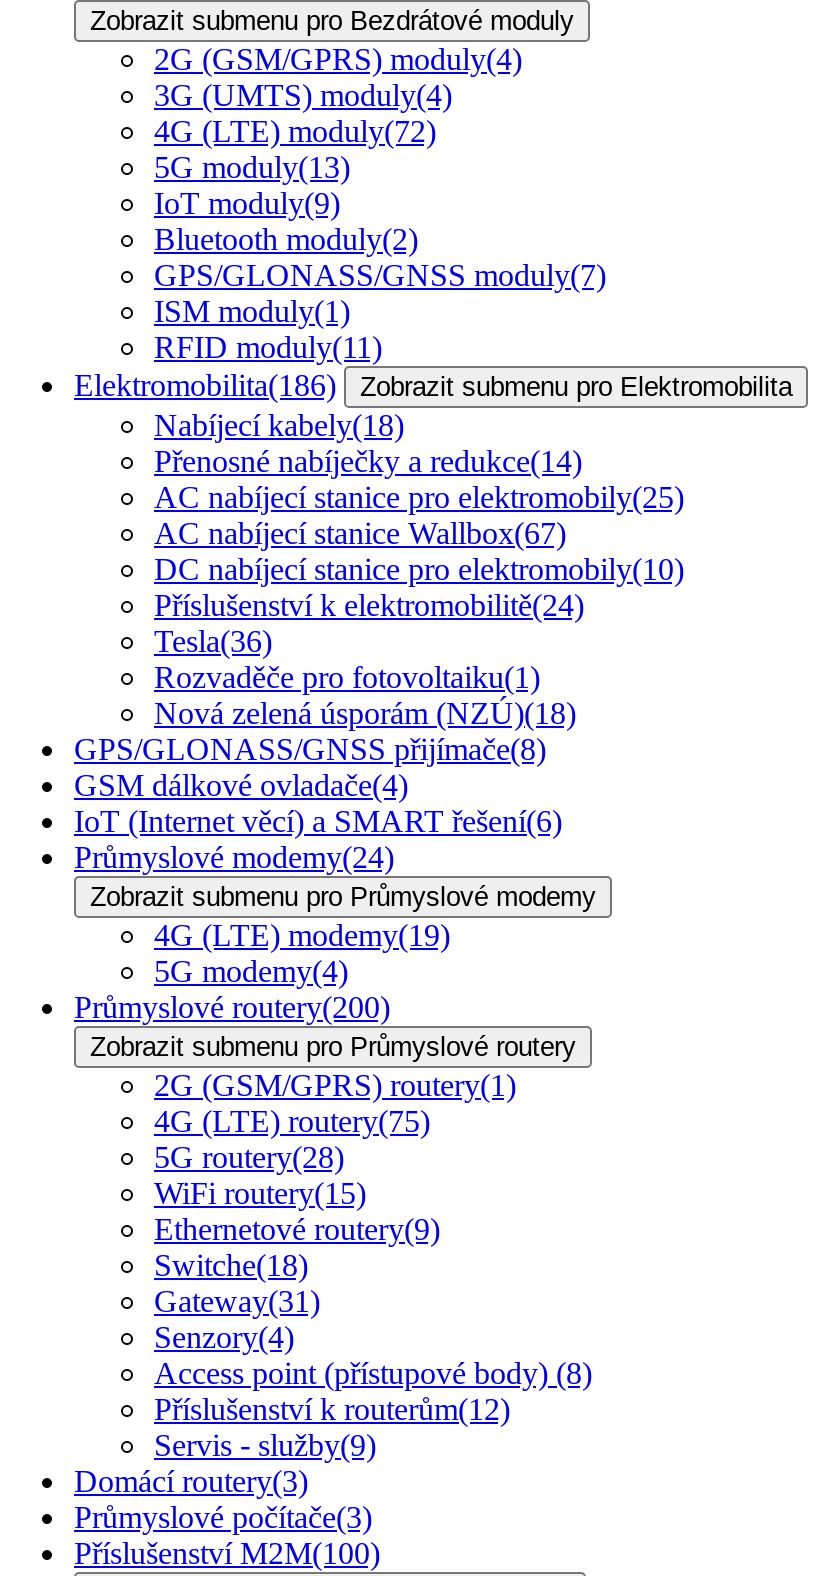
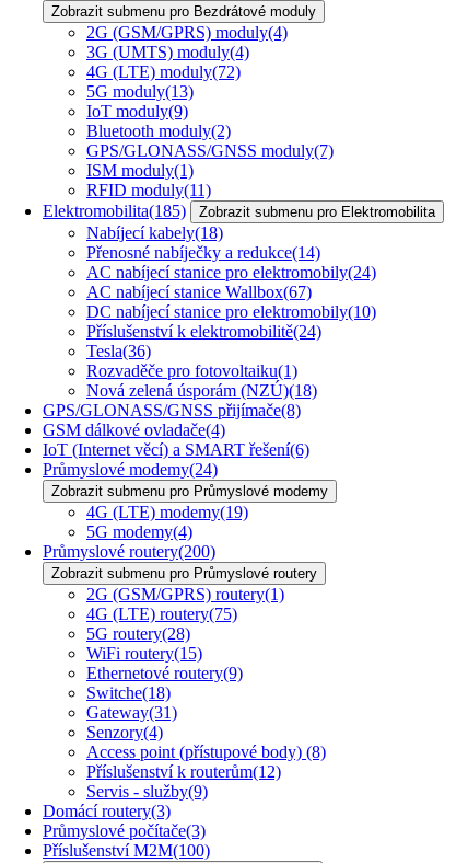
- Elektromobilita(186)
+ Elektromobilita(185)

- AC nabíjecí stanice pro elektromobily(25)
+ AC nabíjecí stanice pro elektromobily(24)
